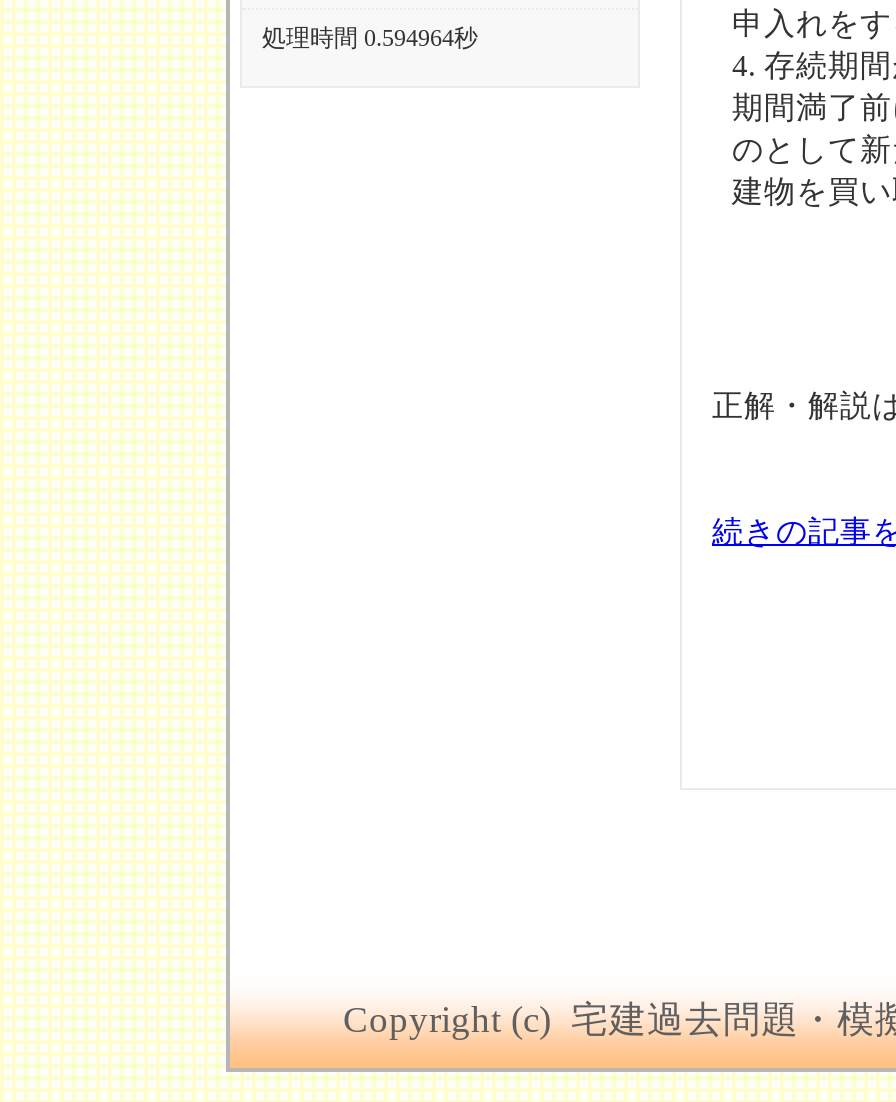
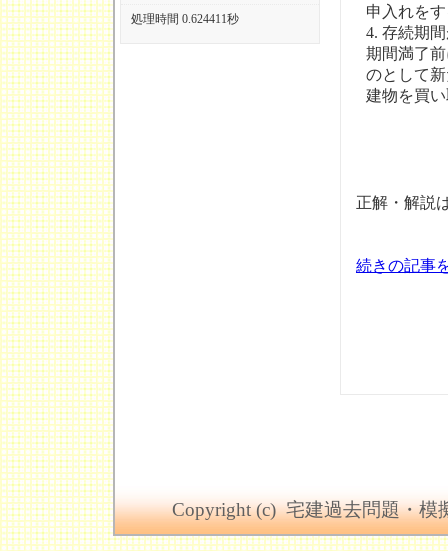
- 処理時間 0.594964秒
+ 処理時間 0.624411秒
